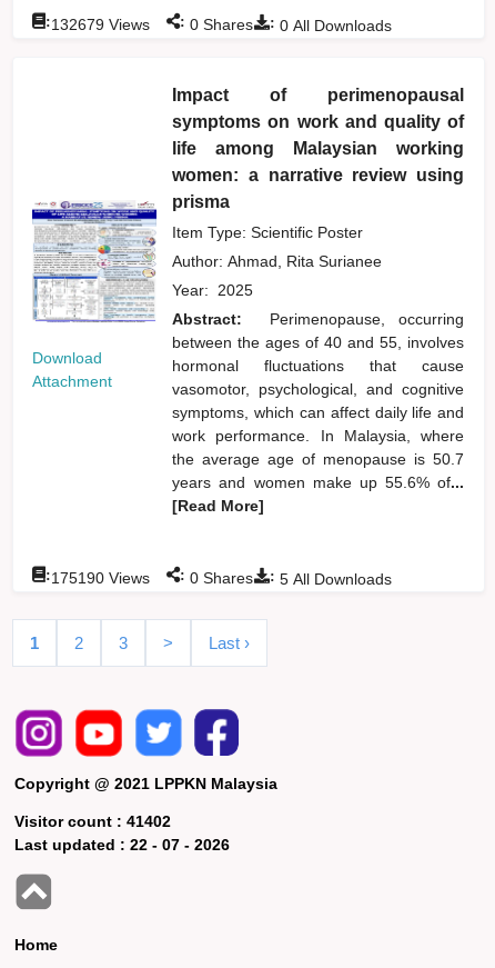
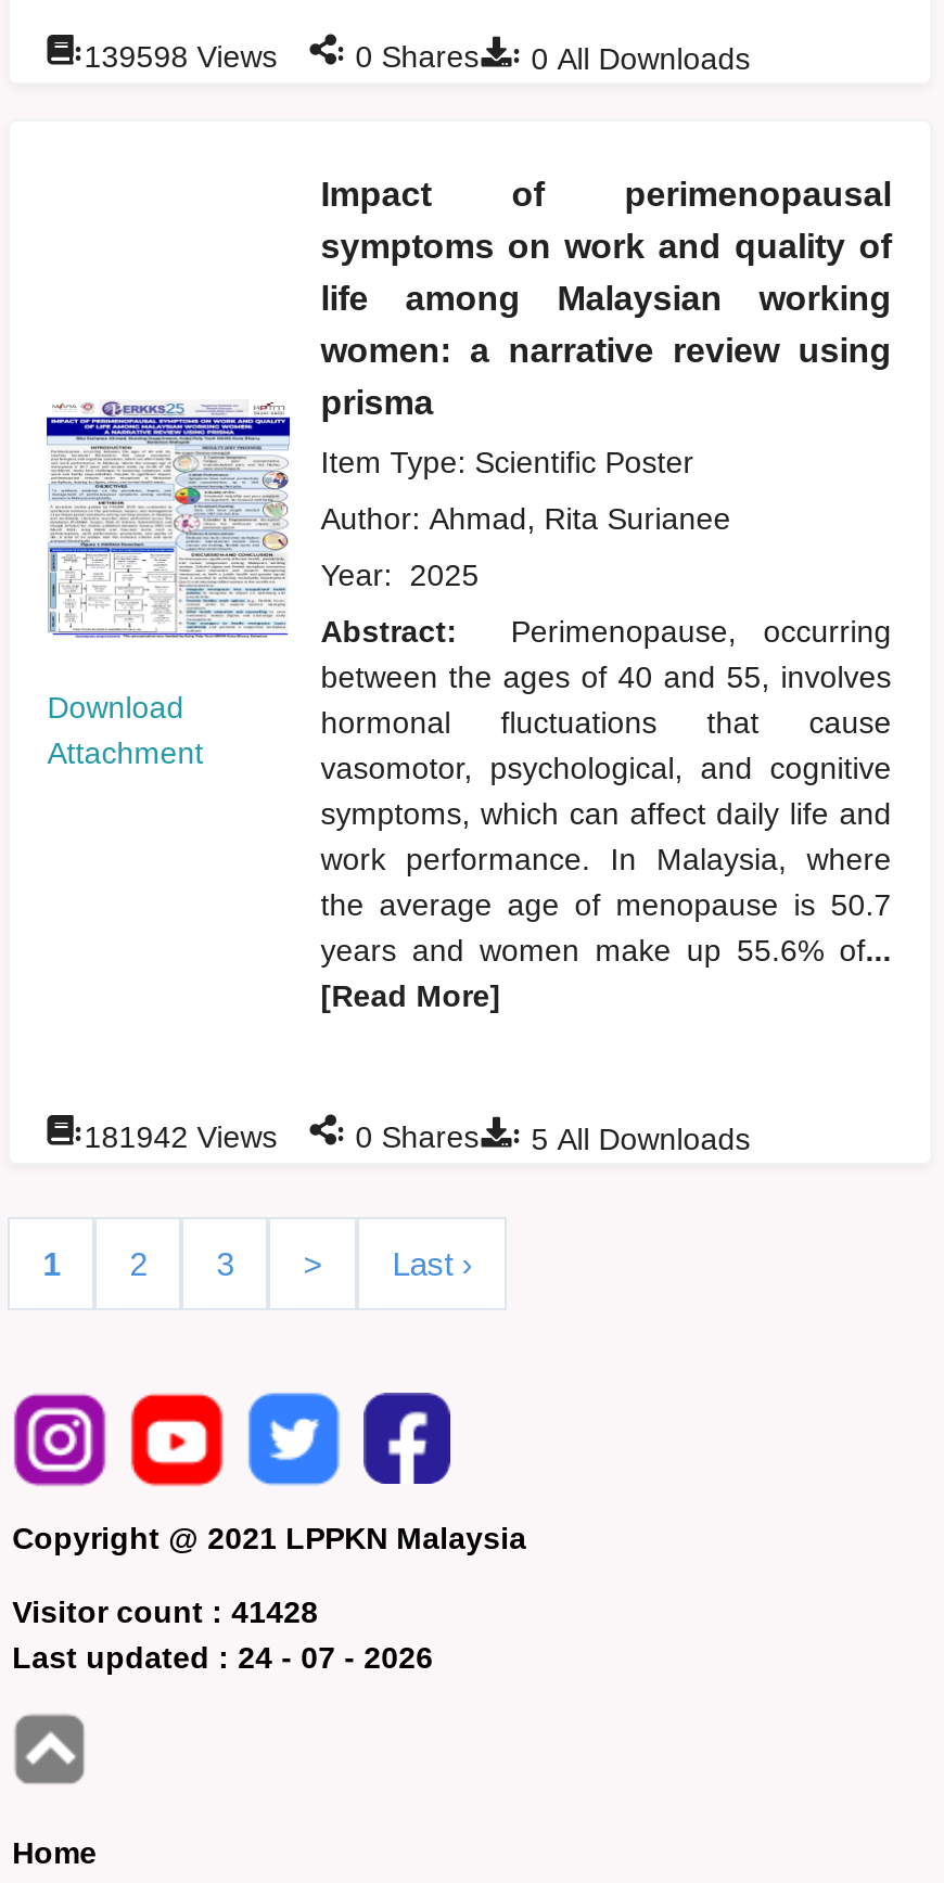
- :132679 Views : 0 Shares : 0 All Downloads
+ :139598 Views : 0 Shares : 0 All Downloads

- :175190 Views : 0 Shares : 5 All Downloads
+ :181942 Views : 0 Shares : 5 All Downloads

- Visitor count : 41402
+ Visitor count : 41428

- Last updated : 22 - 07 - 2026
+ Last updated : 24 - 07 - 2026
